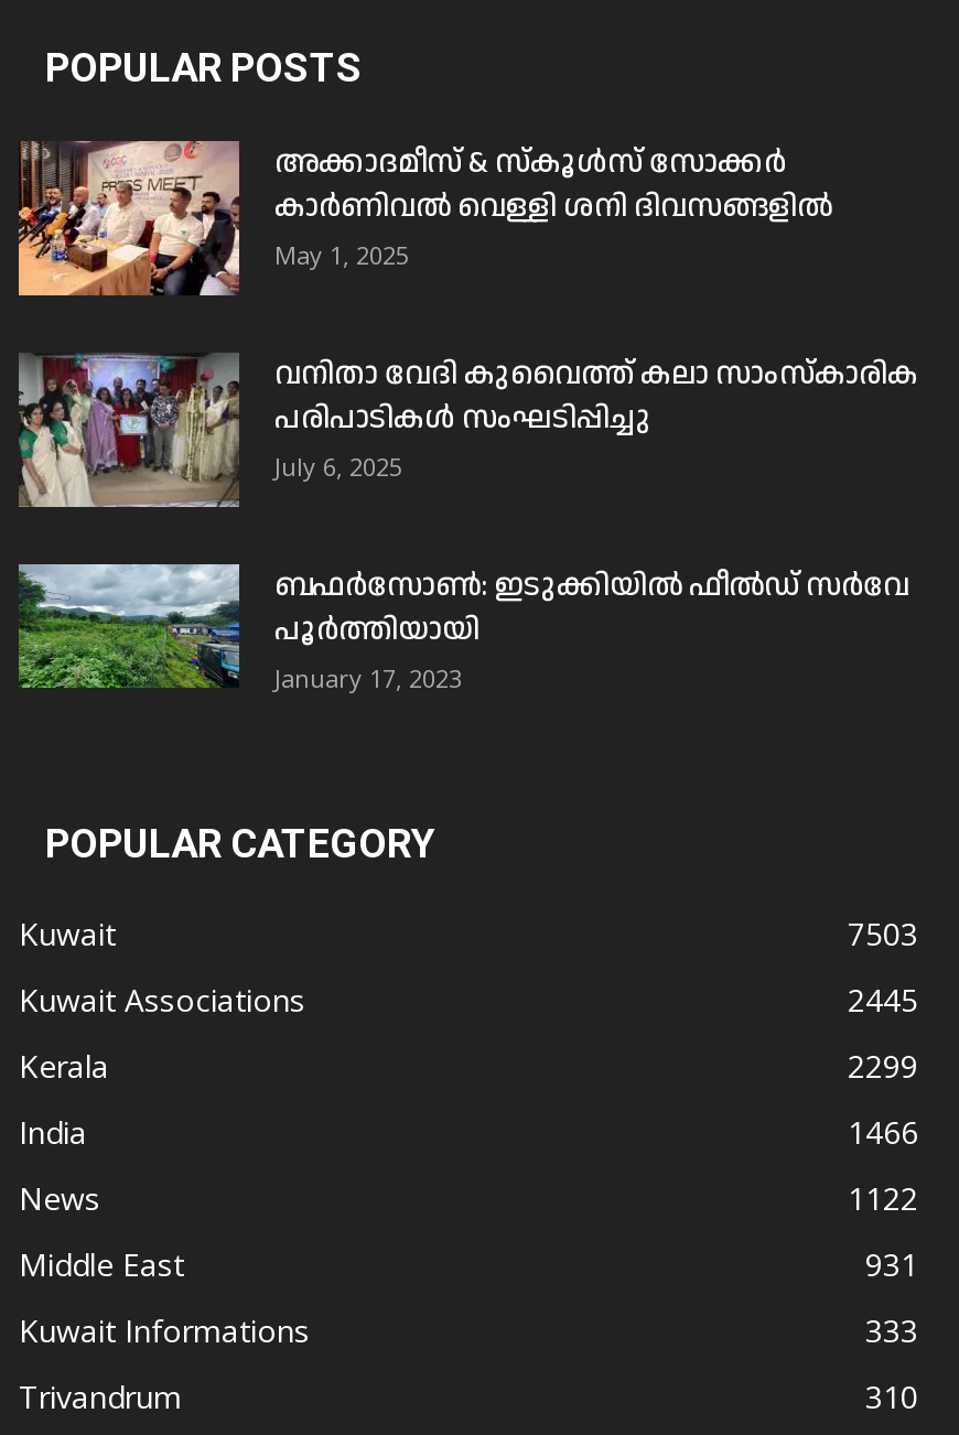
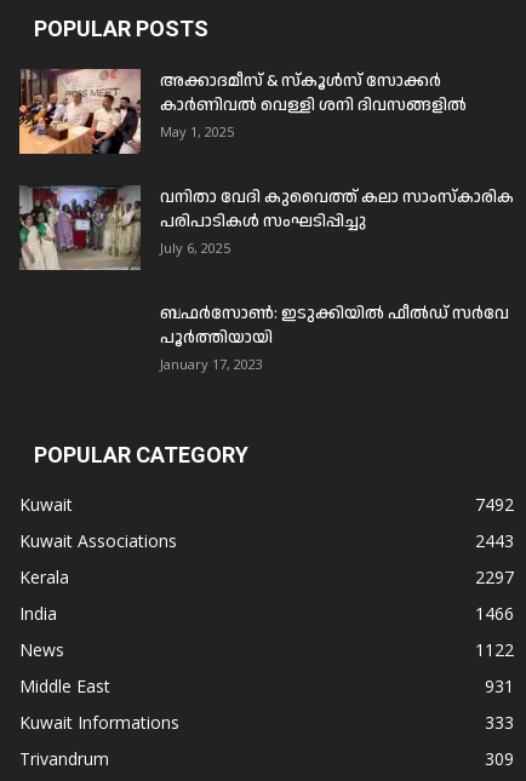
- [image]

- 7503
+ 7492

- 2445
+ 2443

- 2299
+ 2297

- 310
+ 309
